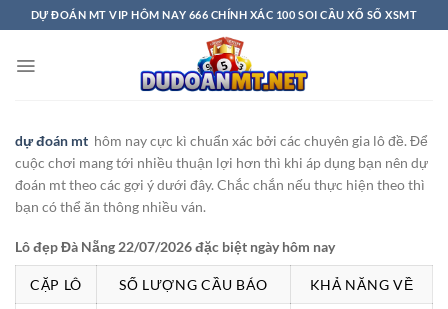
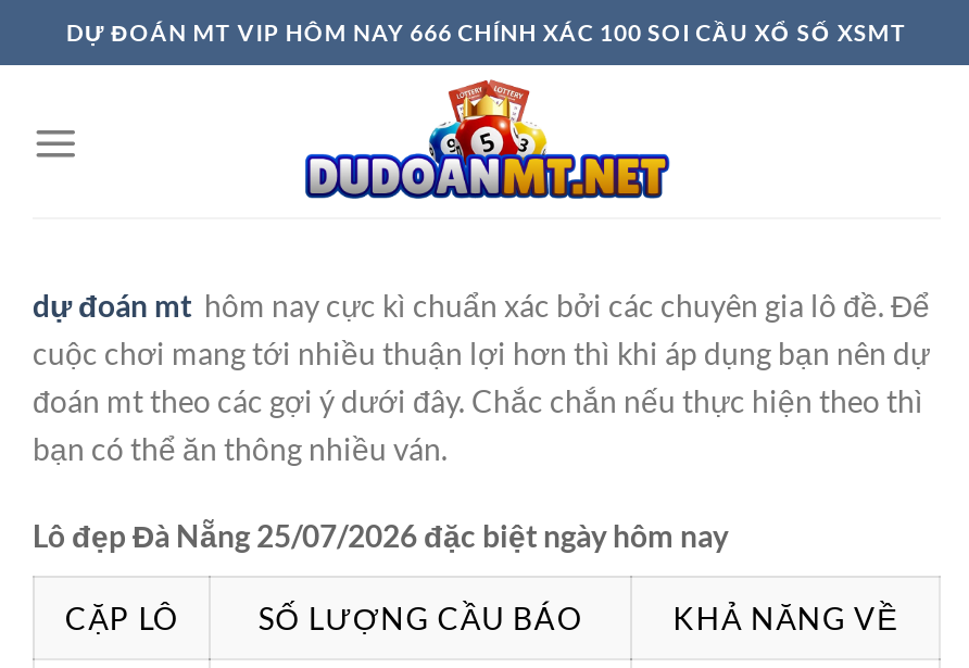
- Lô đẹp Đà Nẵng 22/07/2026 đặc biệt ngày hôm nay
+ Lô đẹp Đà Nẵng 25/07/2026 đặc biệt ngày hôm nay
